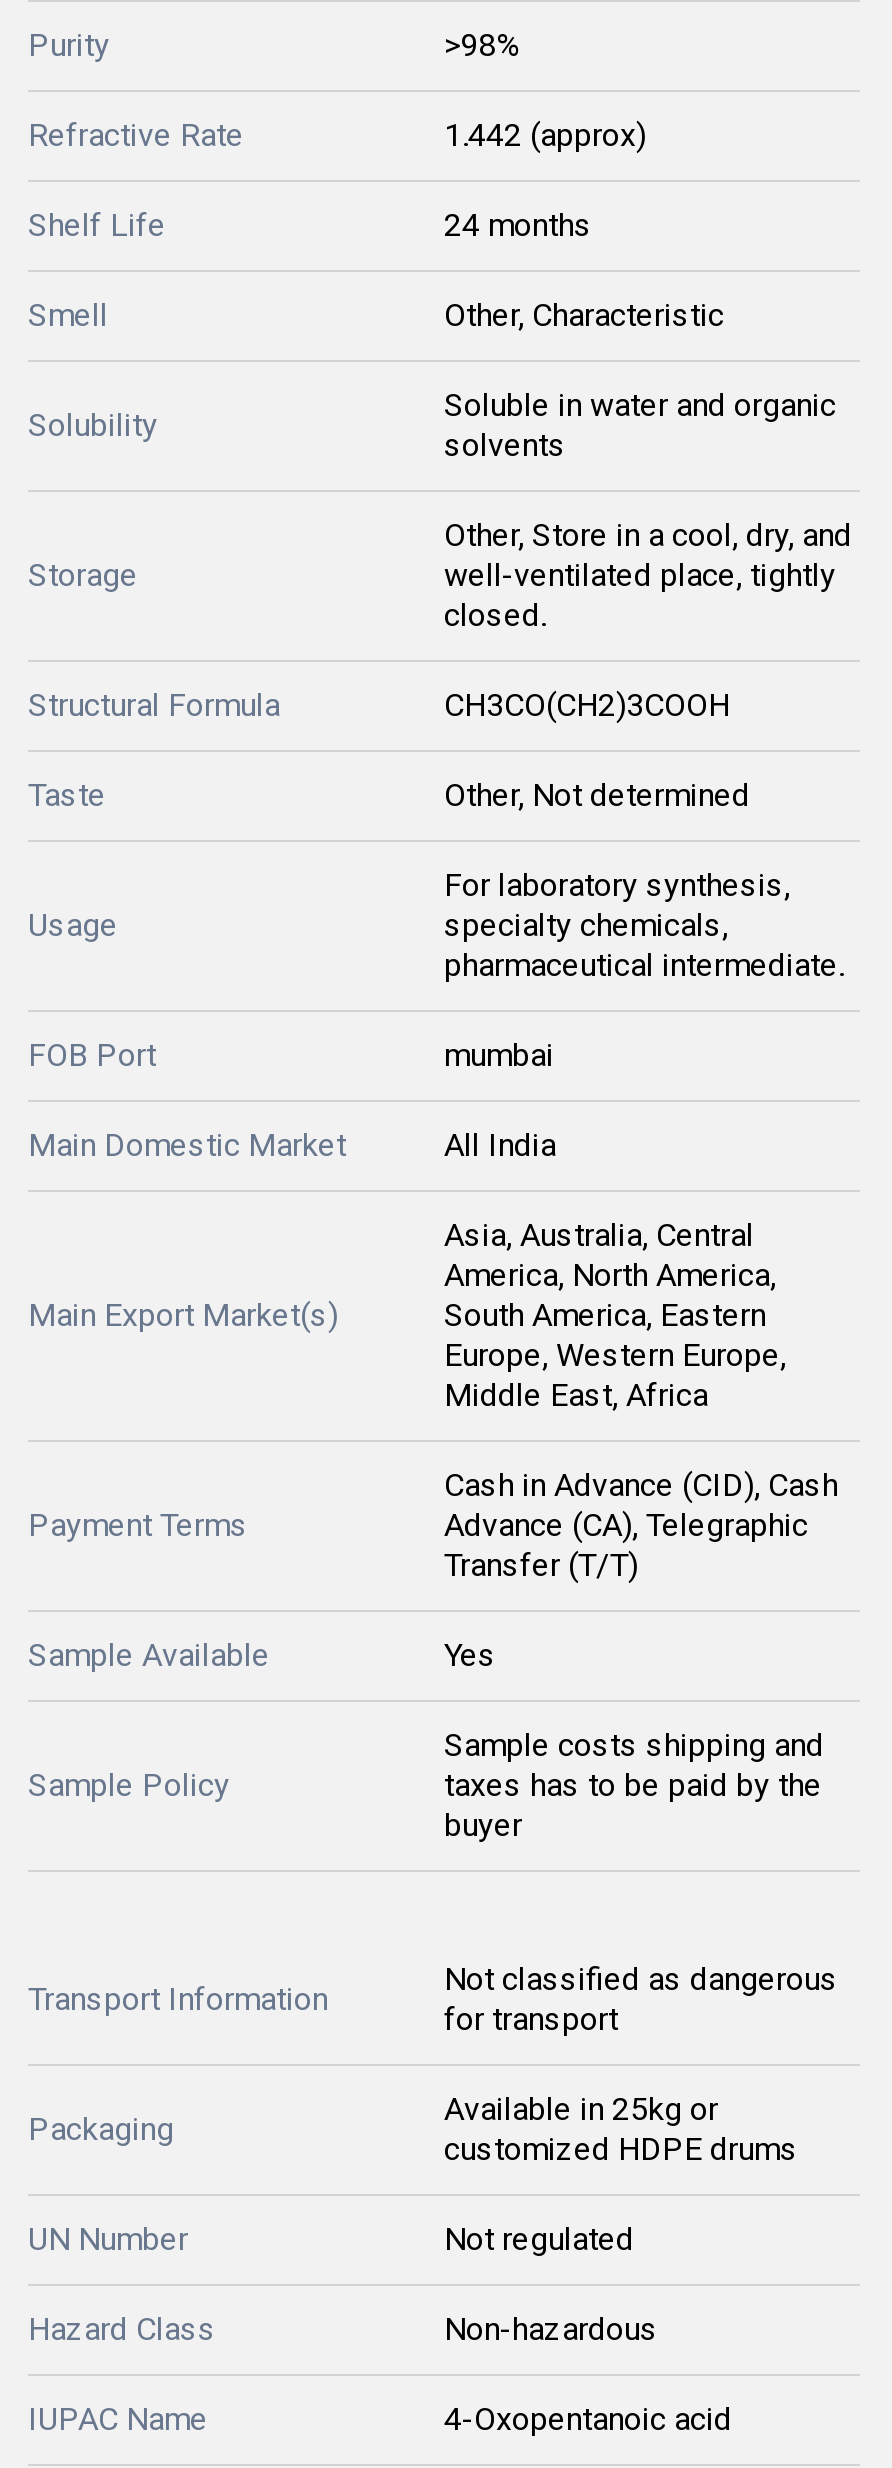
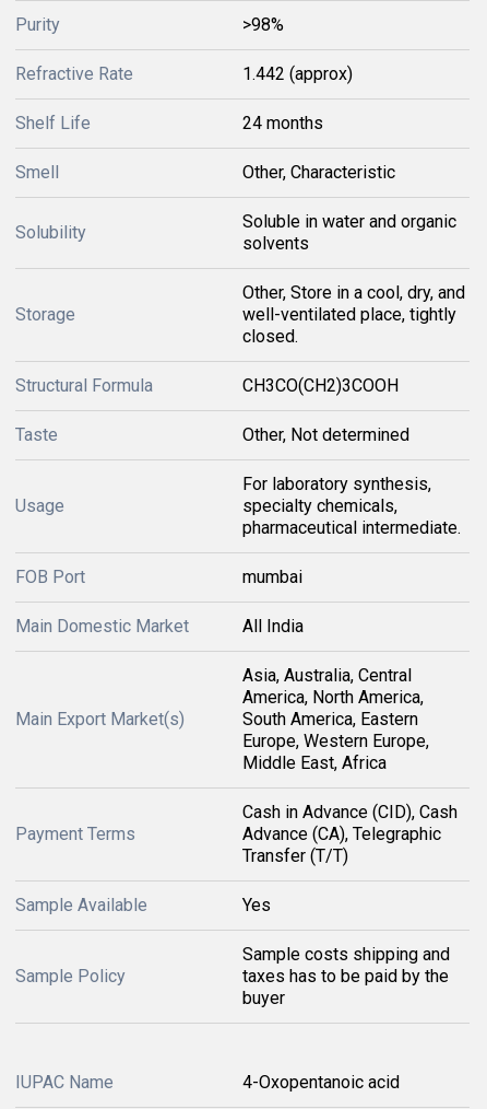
- Not classified as dangerous
- for transport
- Packaging

- Transport Information

- Available in 25kg or
- customized HDPE drums
- UN Number
- Not regulated
- Hazard Class
- Non-hazardous
